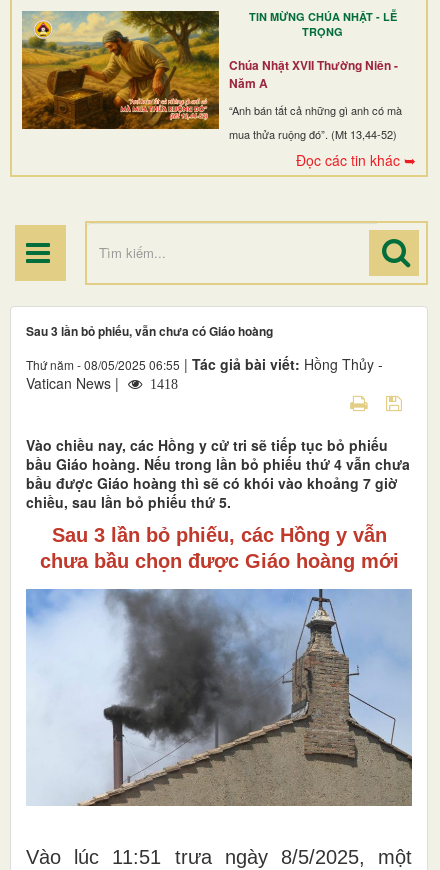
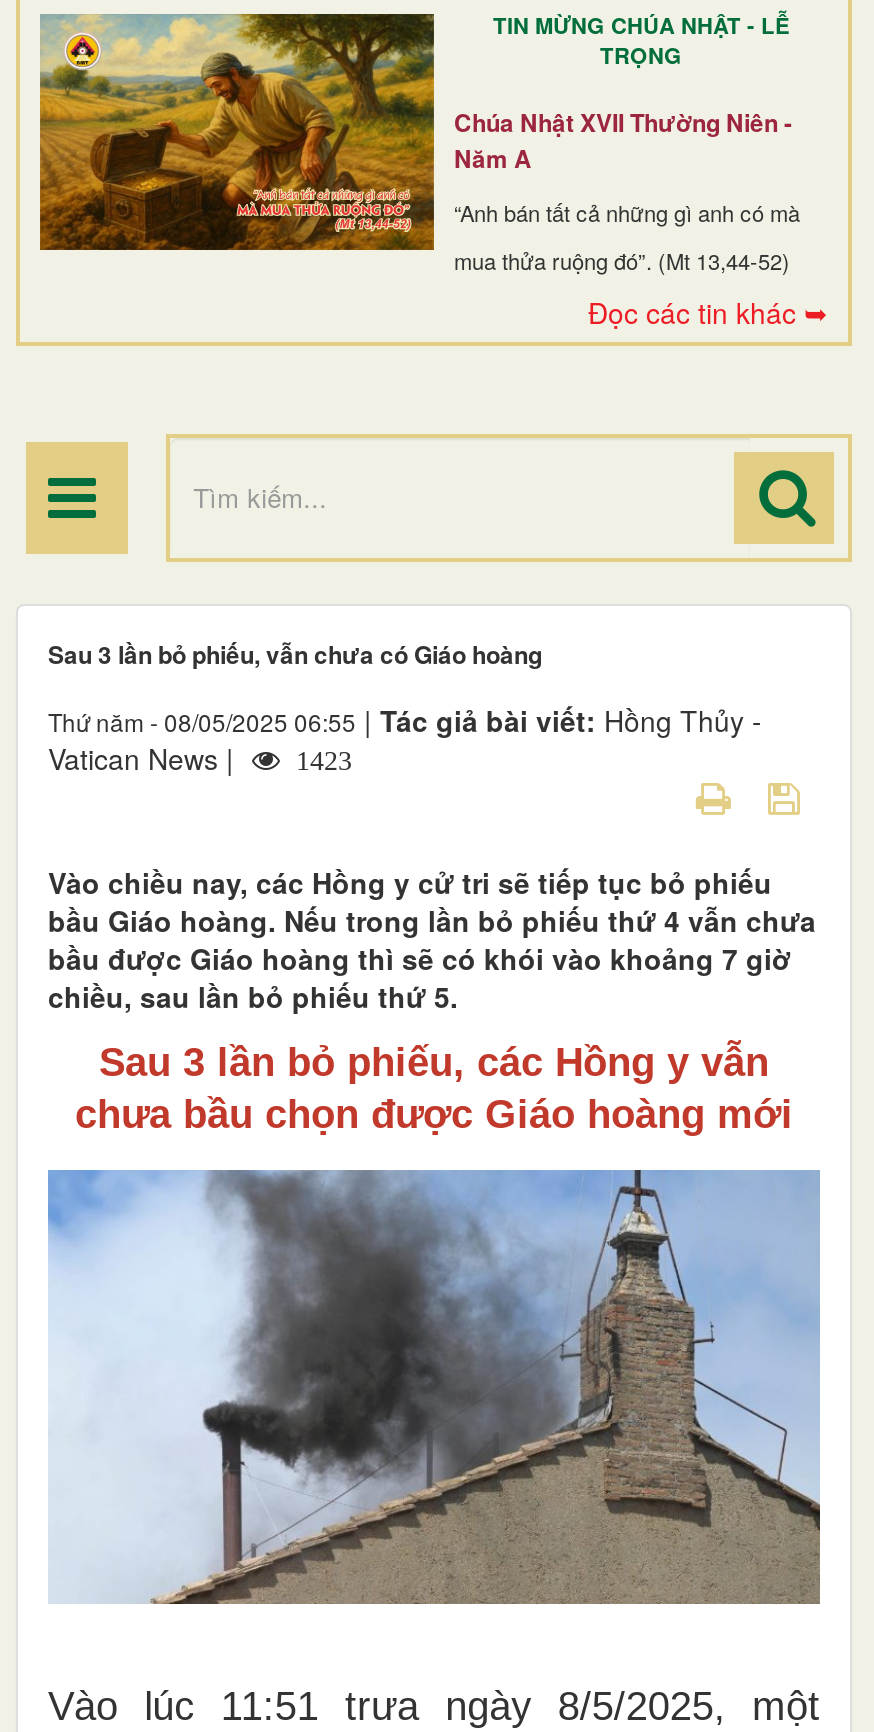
- 1418
+ 1423
